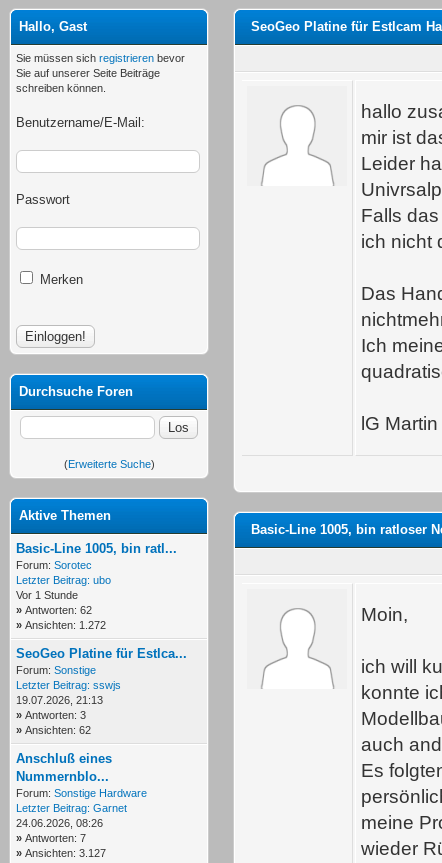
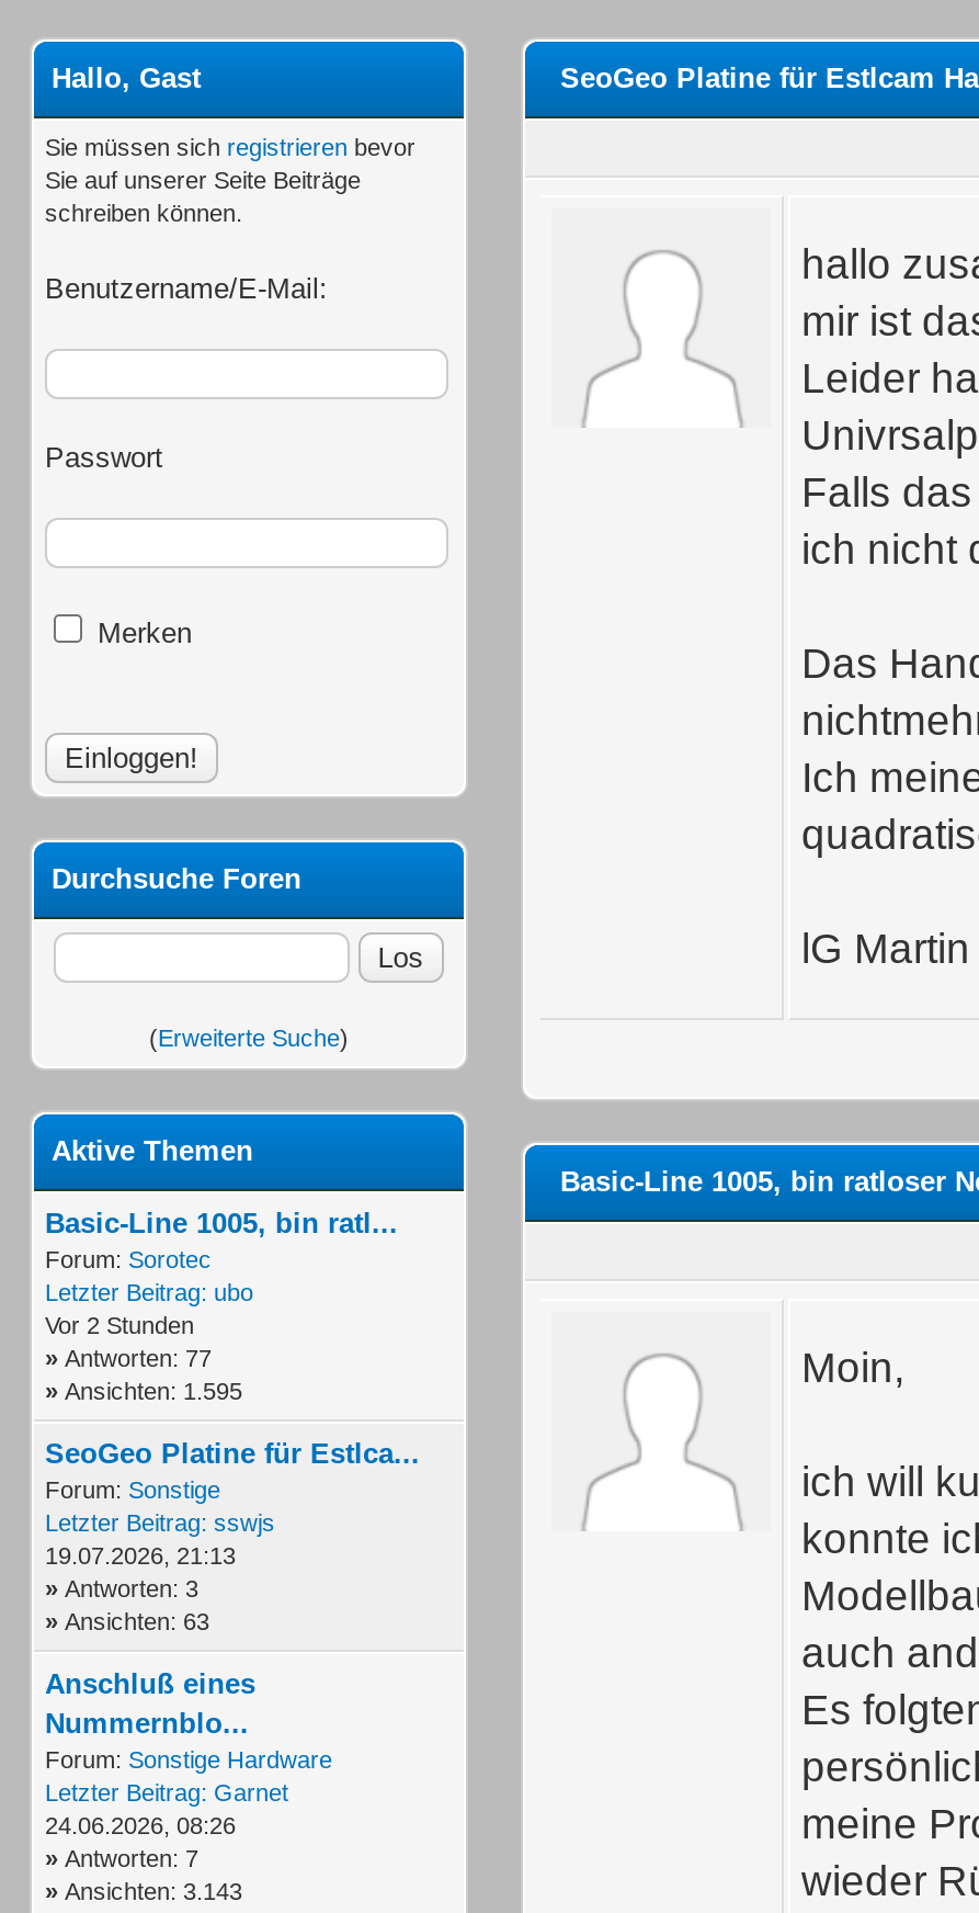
- Vor 1 Stunde
+ Vor 2 Stunden

- » Antworten: 62
+ » Antworten: 77

- » Ansichten: 1.272
+ » Ansichten: 1.595

- » Ansichten: 62
+ » Ansichten: 63

- » Ansichten: 3.127
+ » Ansichten: 3.143
